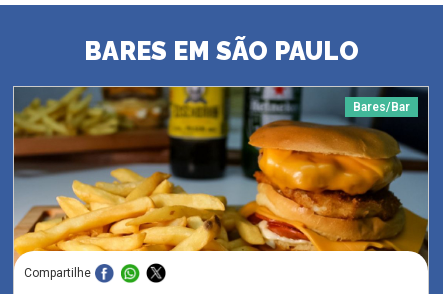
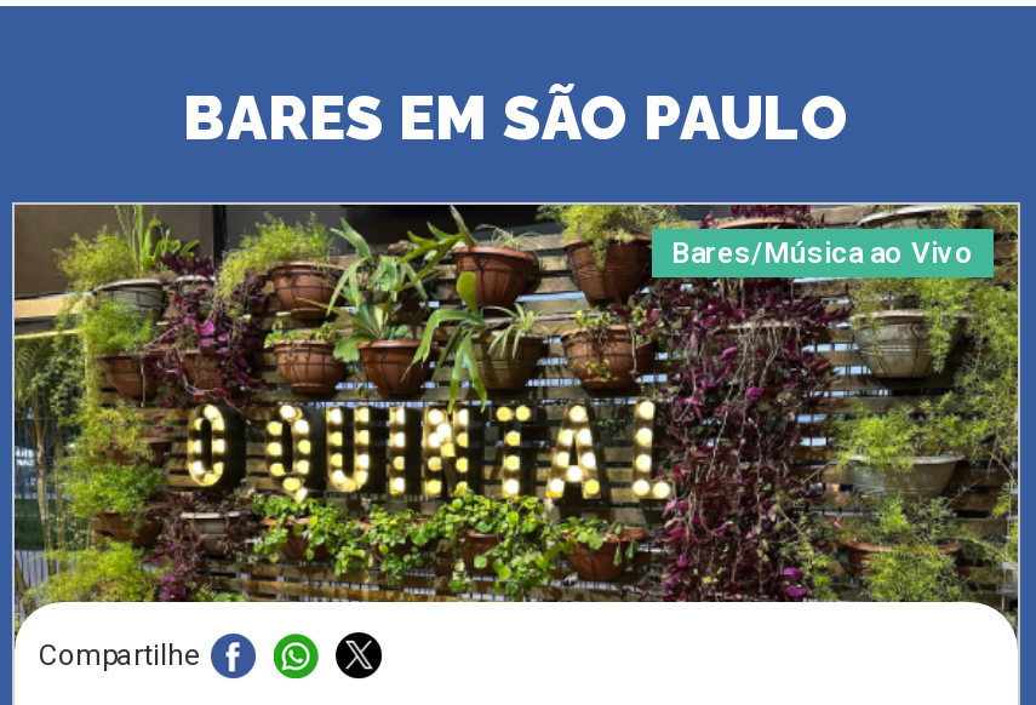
- [image]
- Bares/Bar
+ [image]
+ Bares/Música ao Vivo
